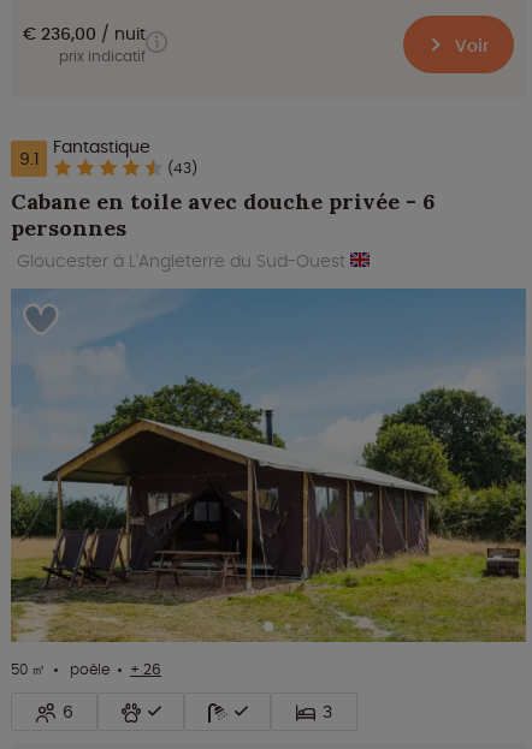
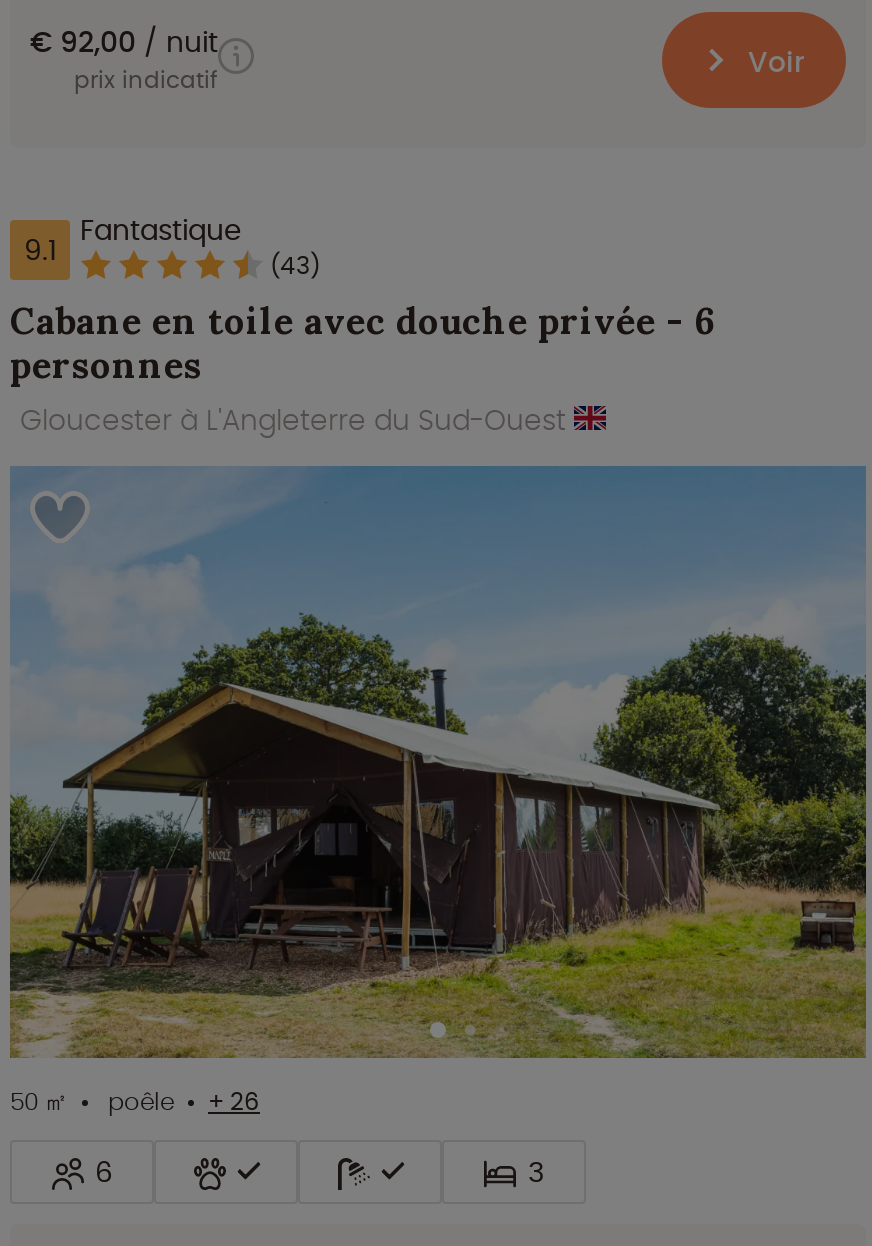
- € 236,00 nuit
+ € 92,00 nuit
